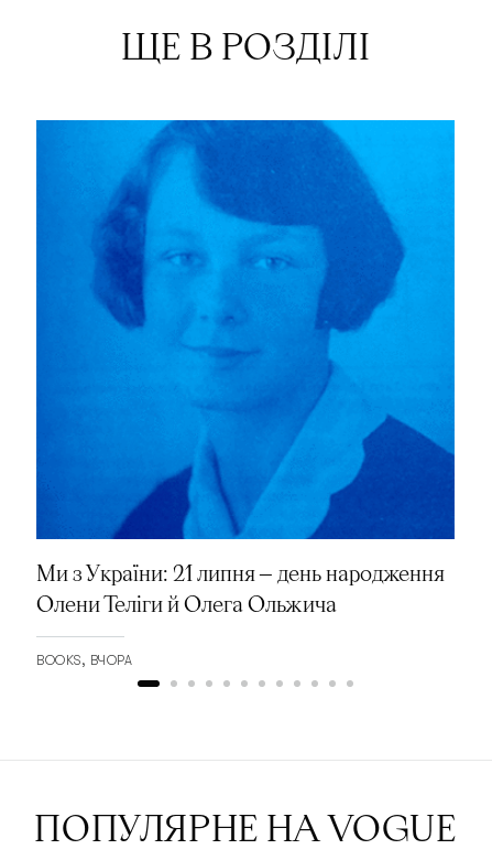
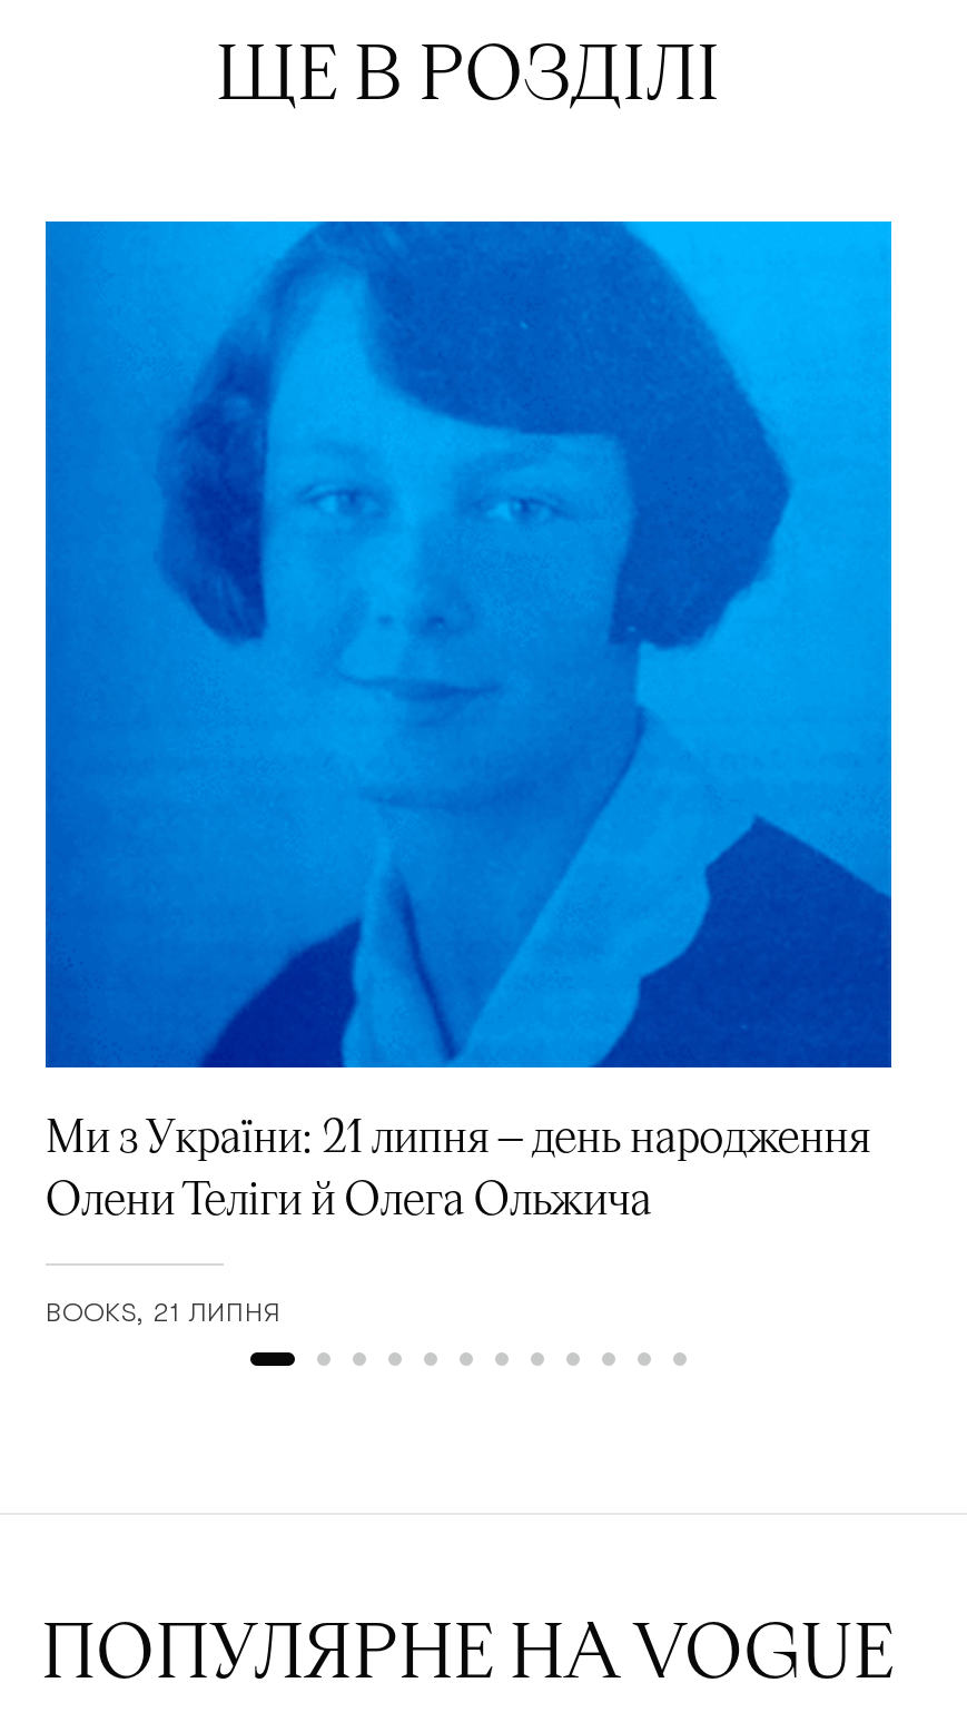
- BOOKS ВЧОРА
+ BOOKS 21 ЛИПНЯ
